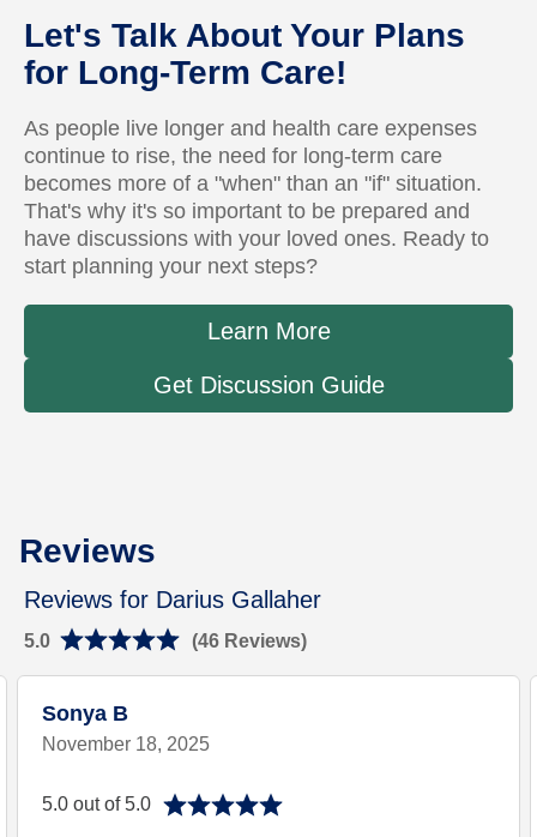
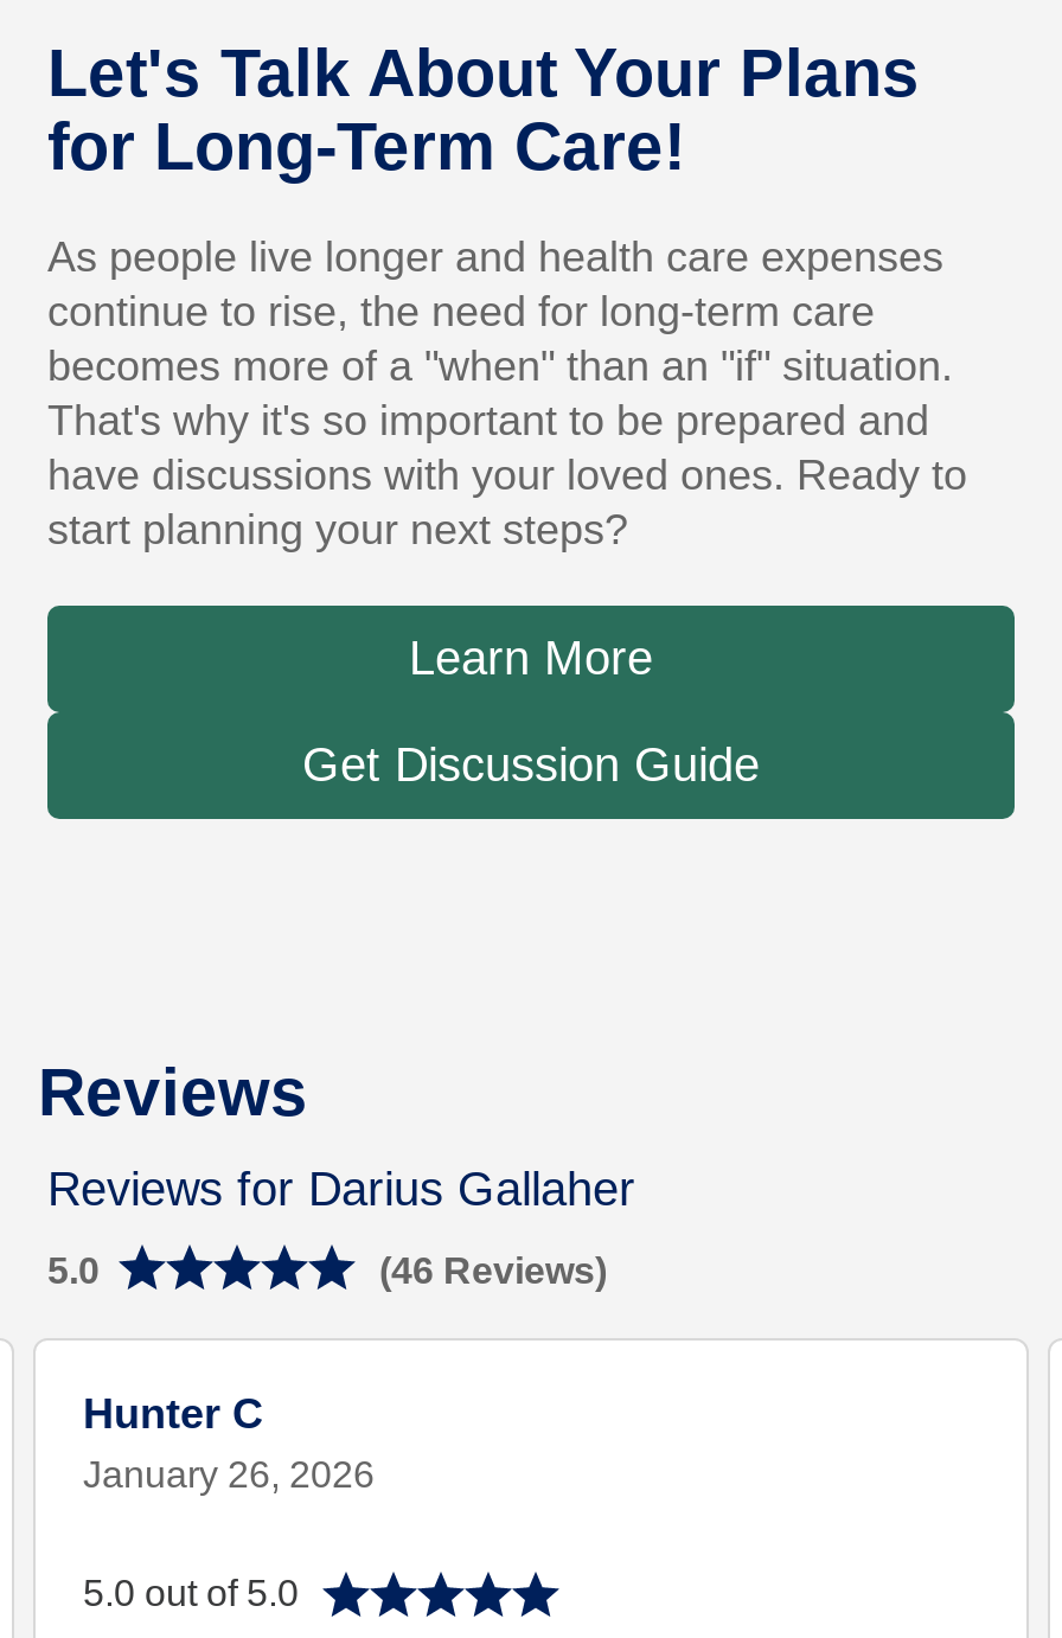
- Sonya B
- November 18, 2025
+ Hunter C
+ January 26, 2026
